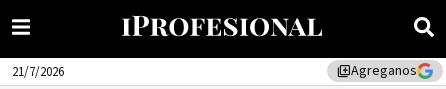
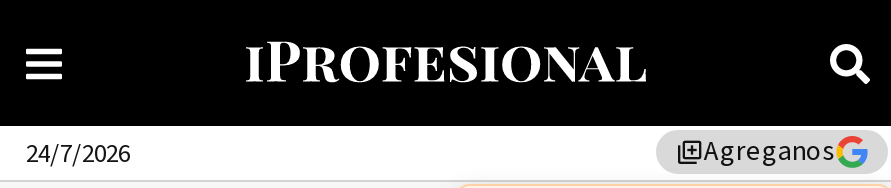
- 21/7/2026
+ 24/7/2026
